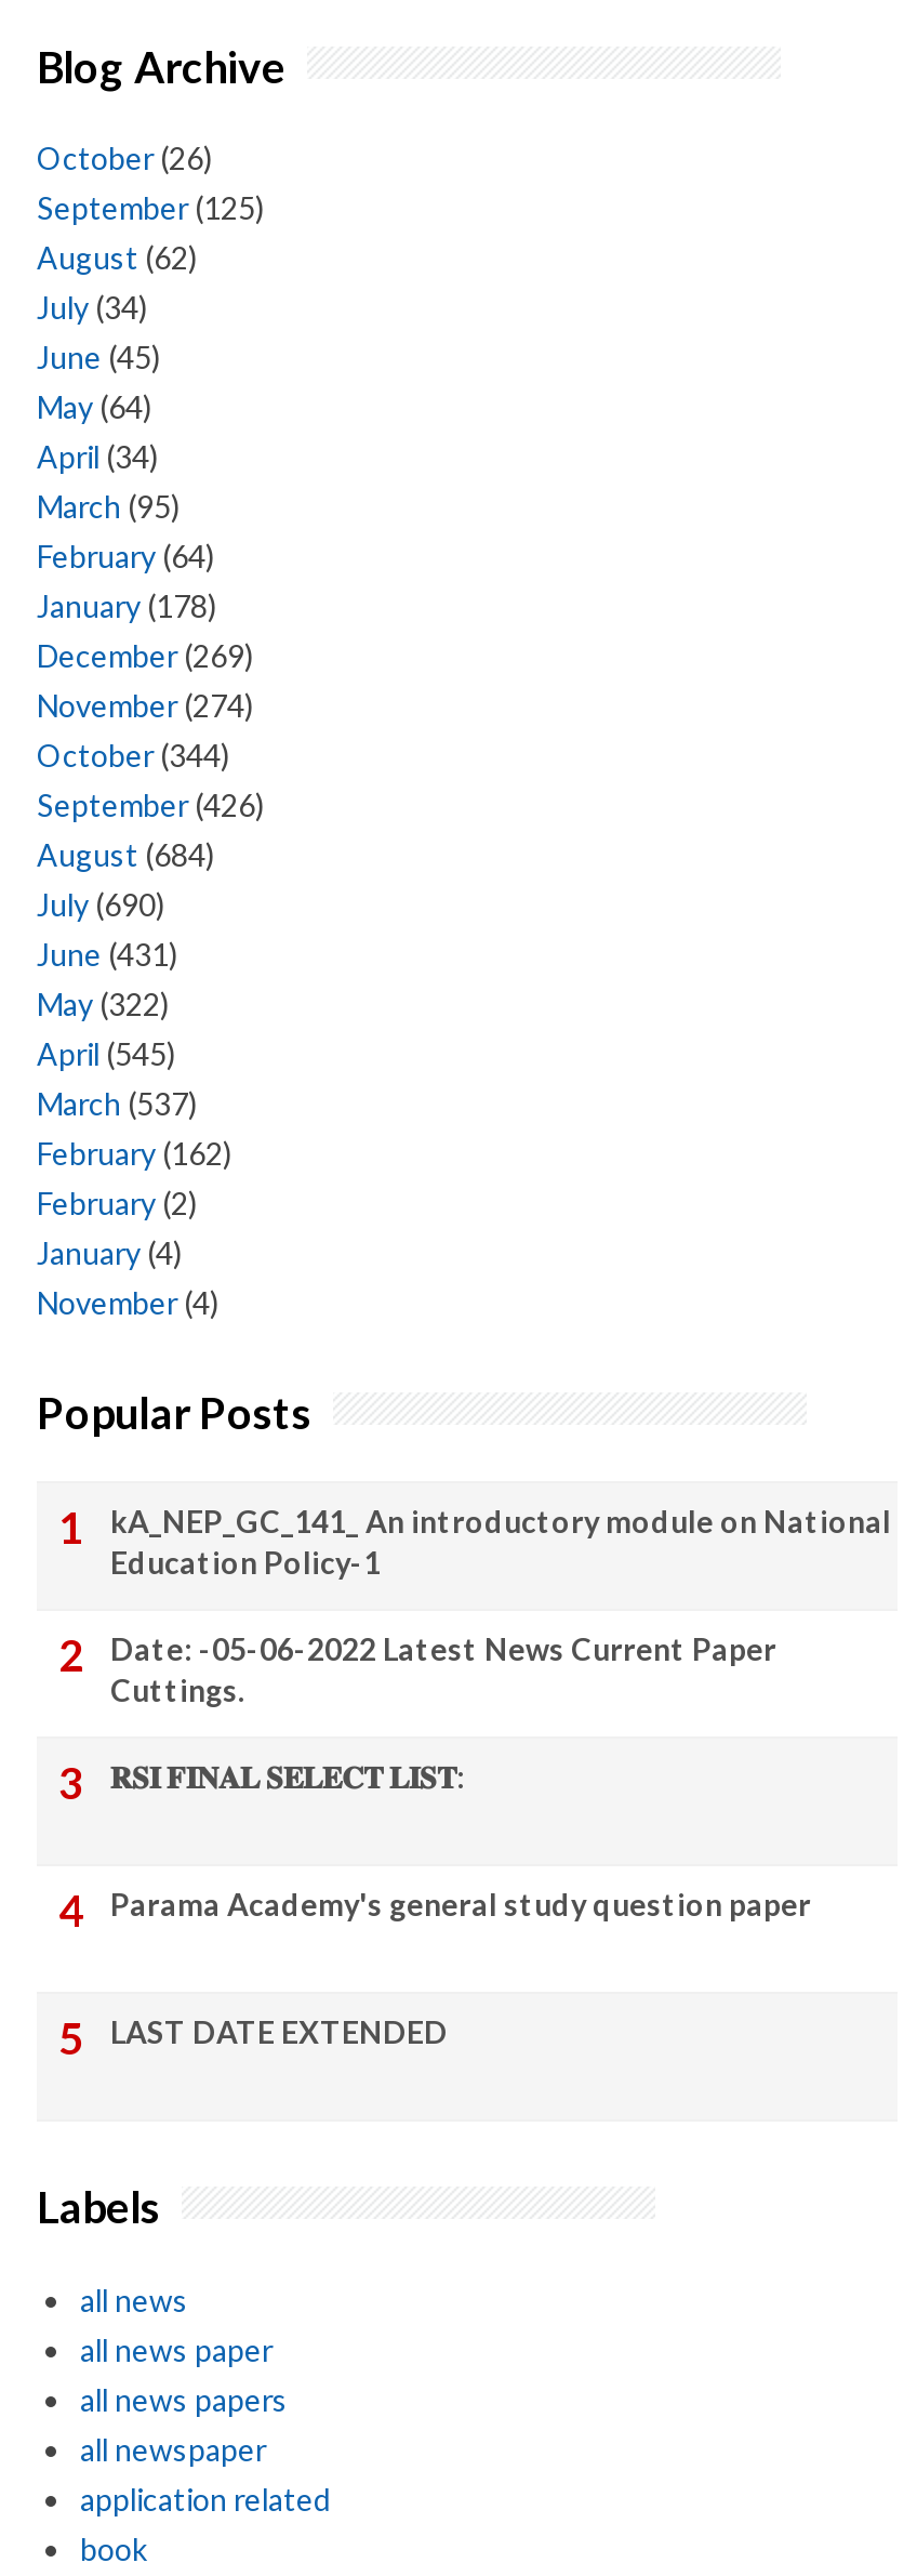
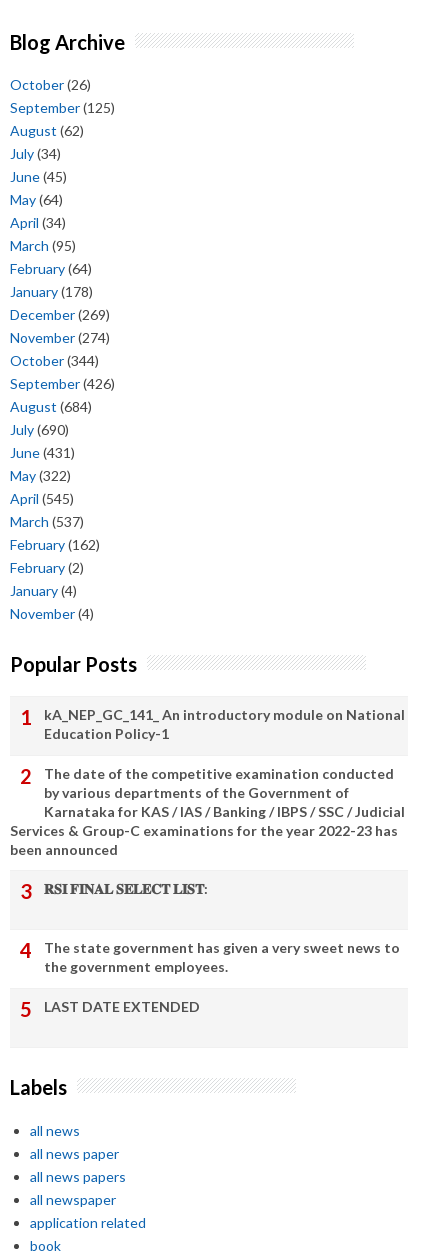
- Date: -05-06-2022 Latest News Current Paper
- Cuttings.
+ The date of the competitive examination conducted
+ by various departments of the Government of
+ Karnataka for KAS / IAS / Banking / IBPS / SSC / Judicial
+ Services & Group-C examinations for the year 2022-23 has
+ been announced

- Parama Academy's general study question paper
+ The state government has given a very sweet news to
+ the government employees.
